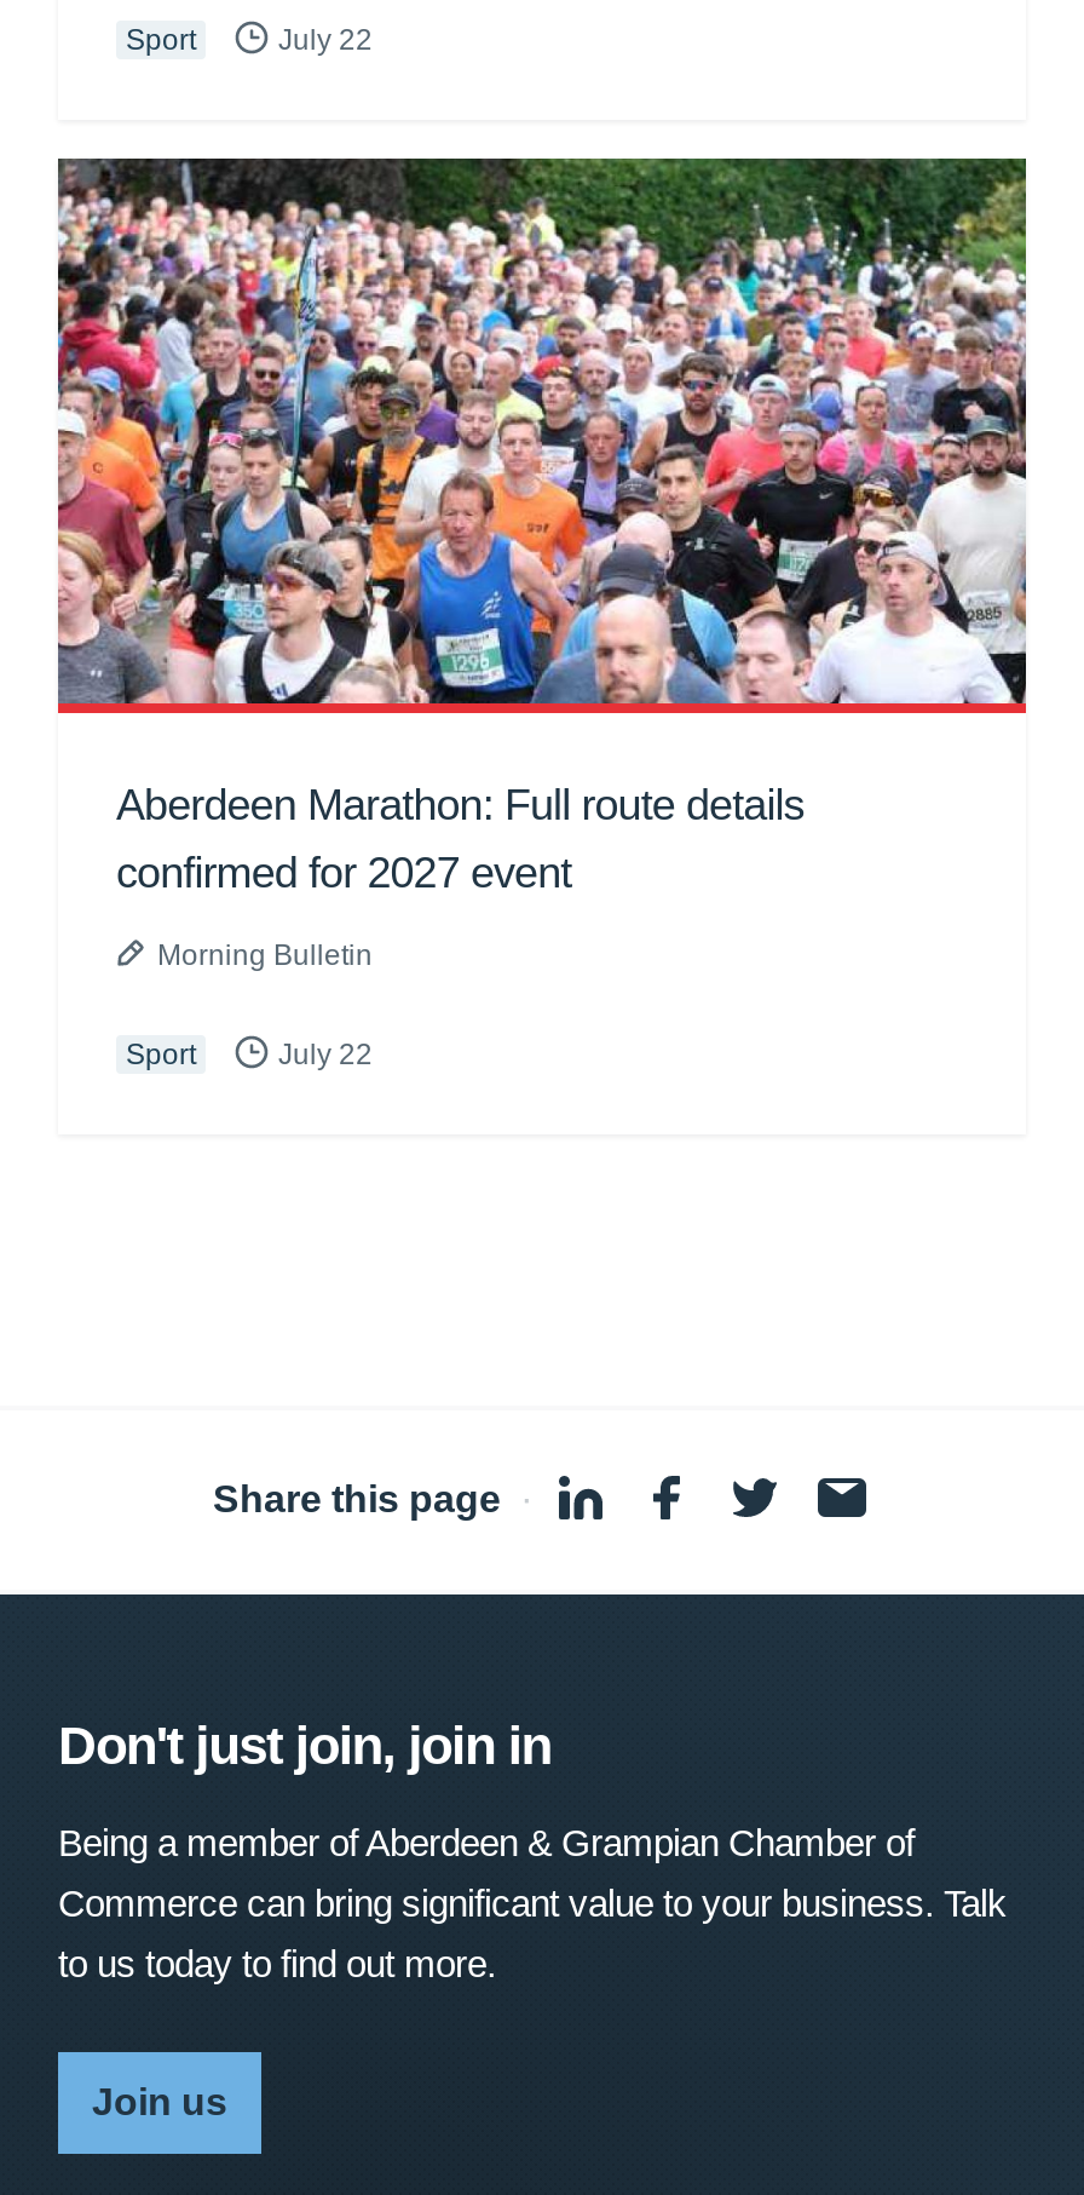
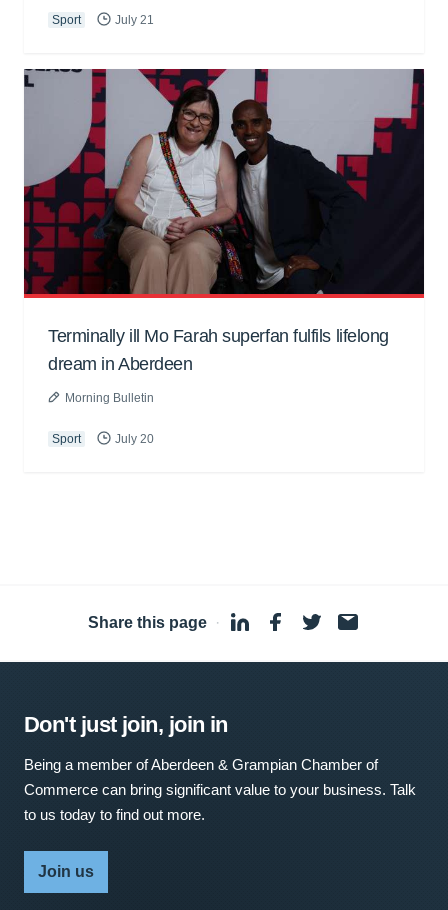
- July 22
+ July 21

- [image]
- Aberdeen Marathon: Full route details
- confirmed for 2027 event
+ [image]
+ Terminally ill Mo Farah superfan fulfils lifelong
+ dream in Aberdeen

- July 22
+ July 20
